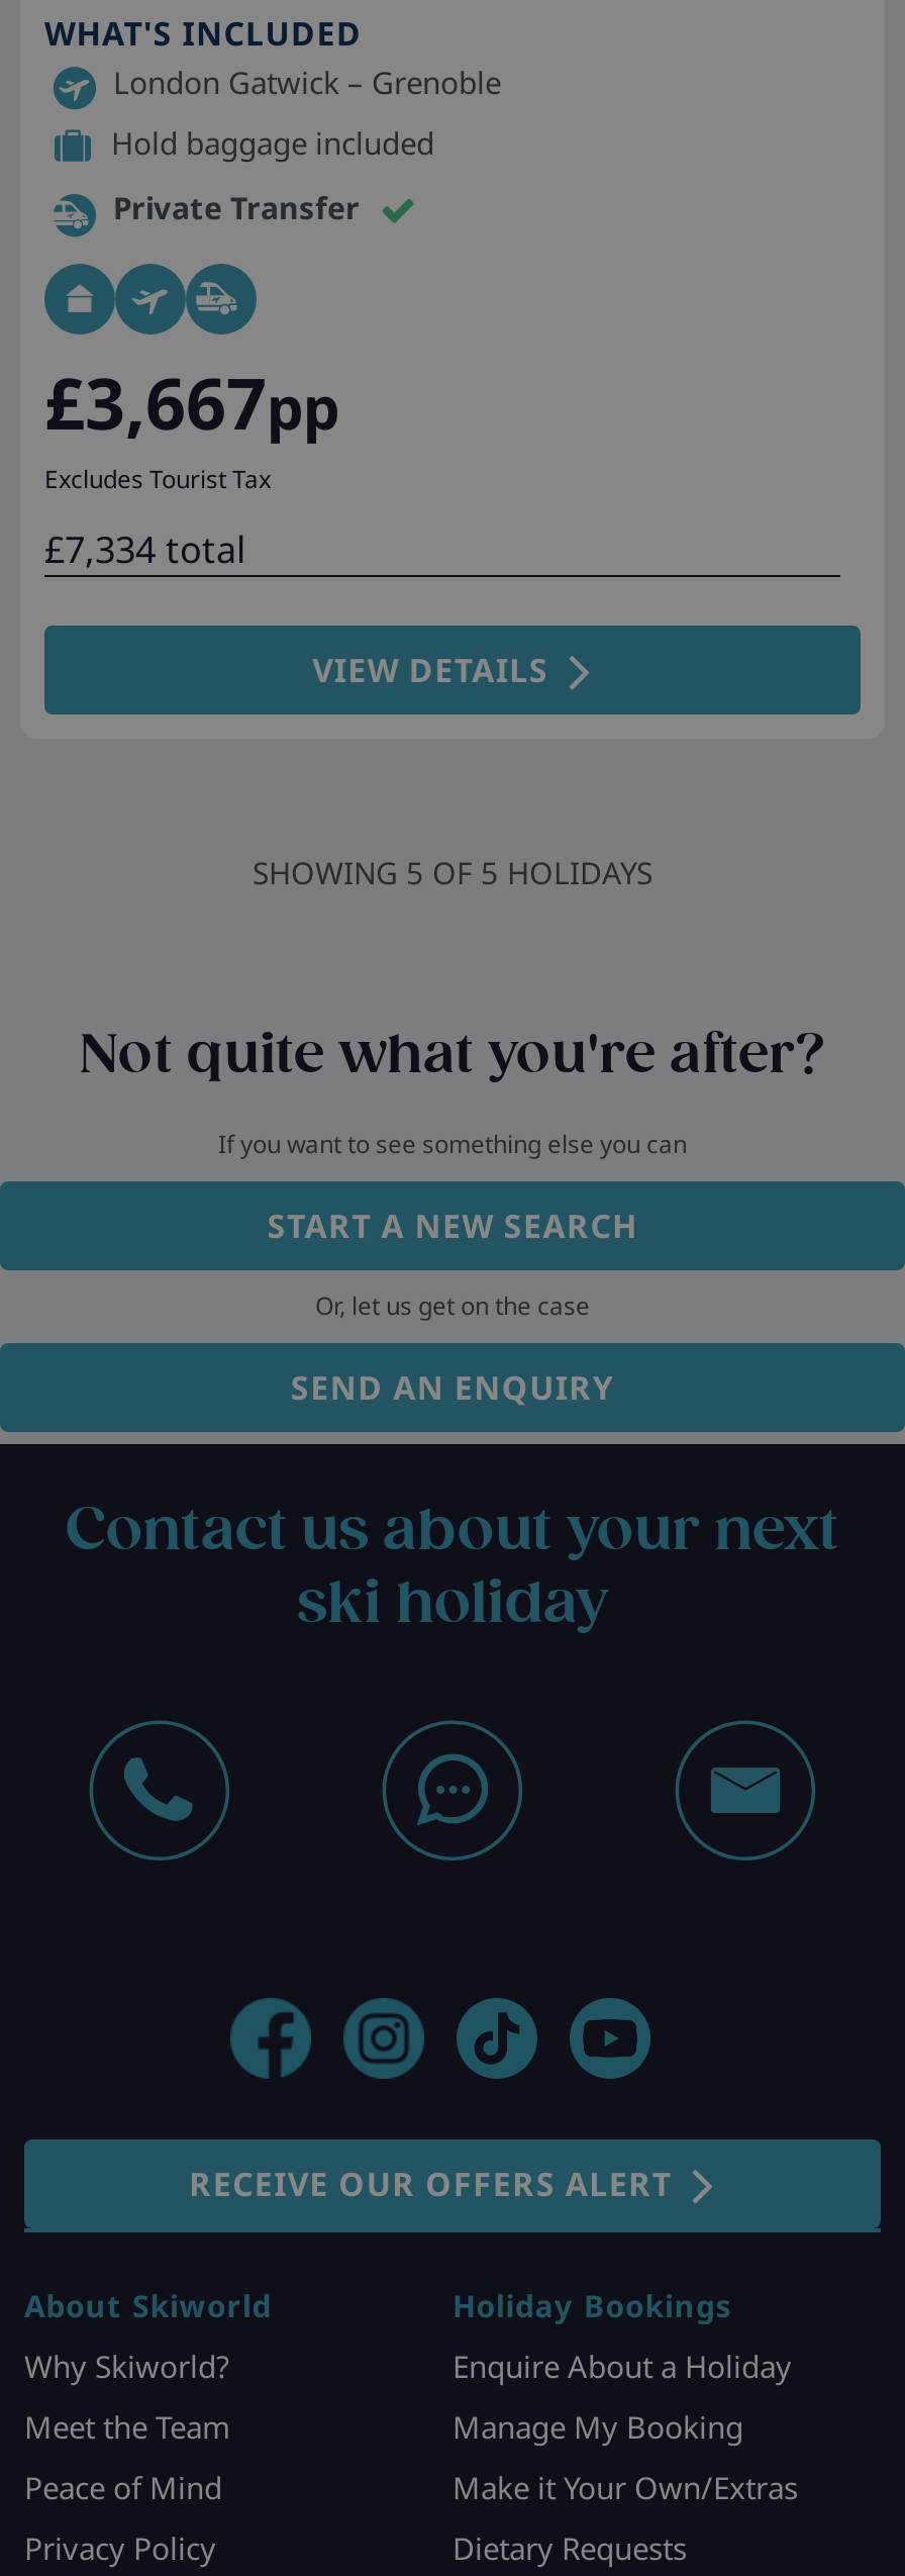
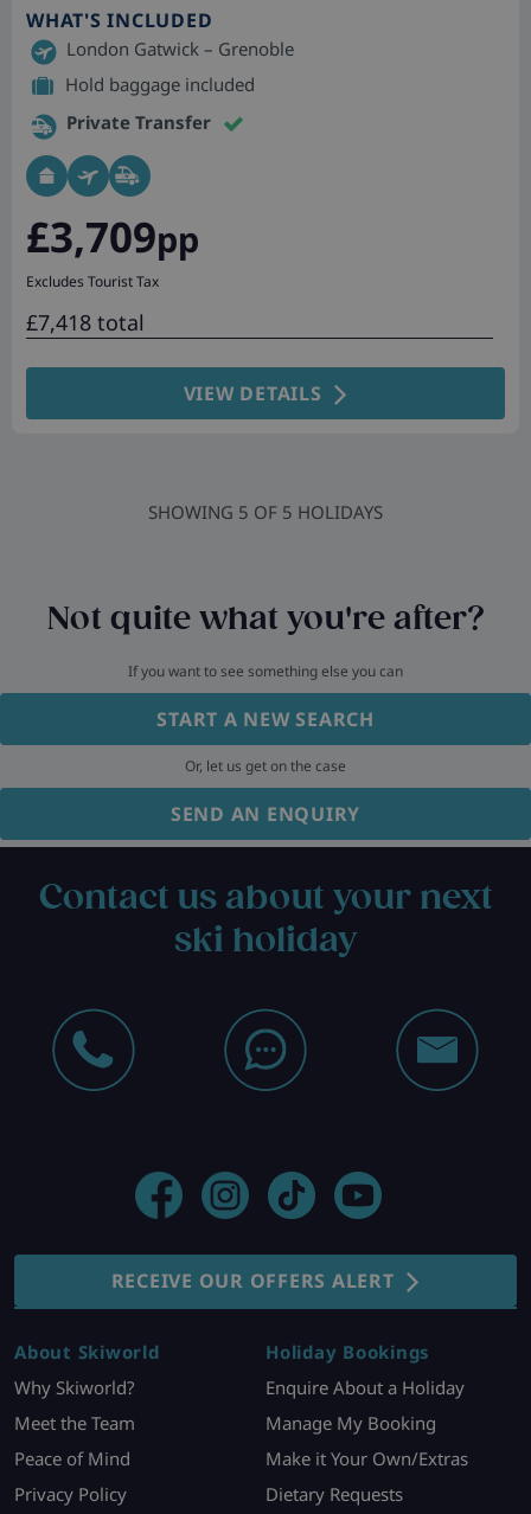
- £3,667pp
+ £3,709pp

- £7,334 total
+ £7,418 total
